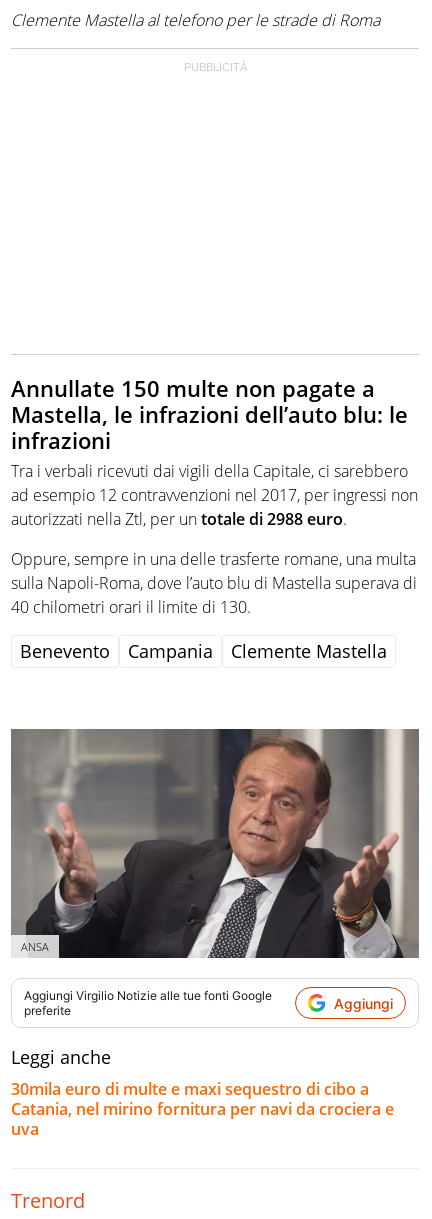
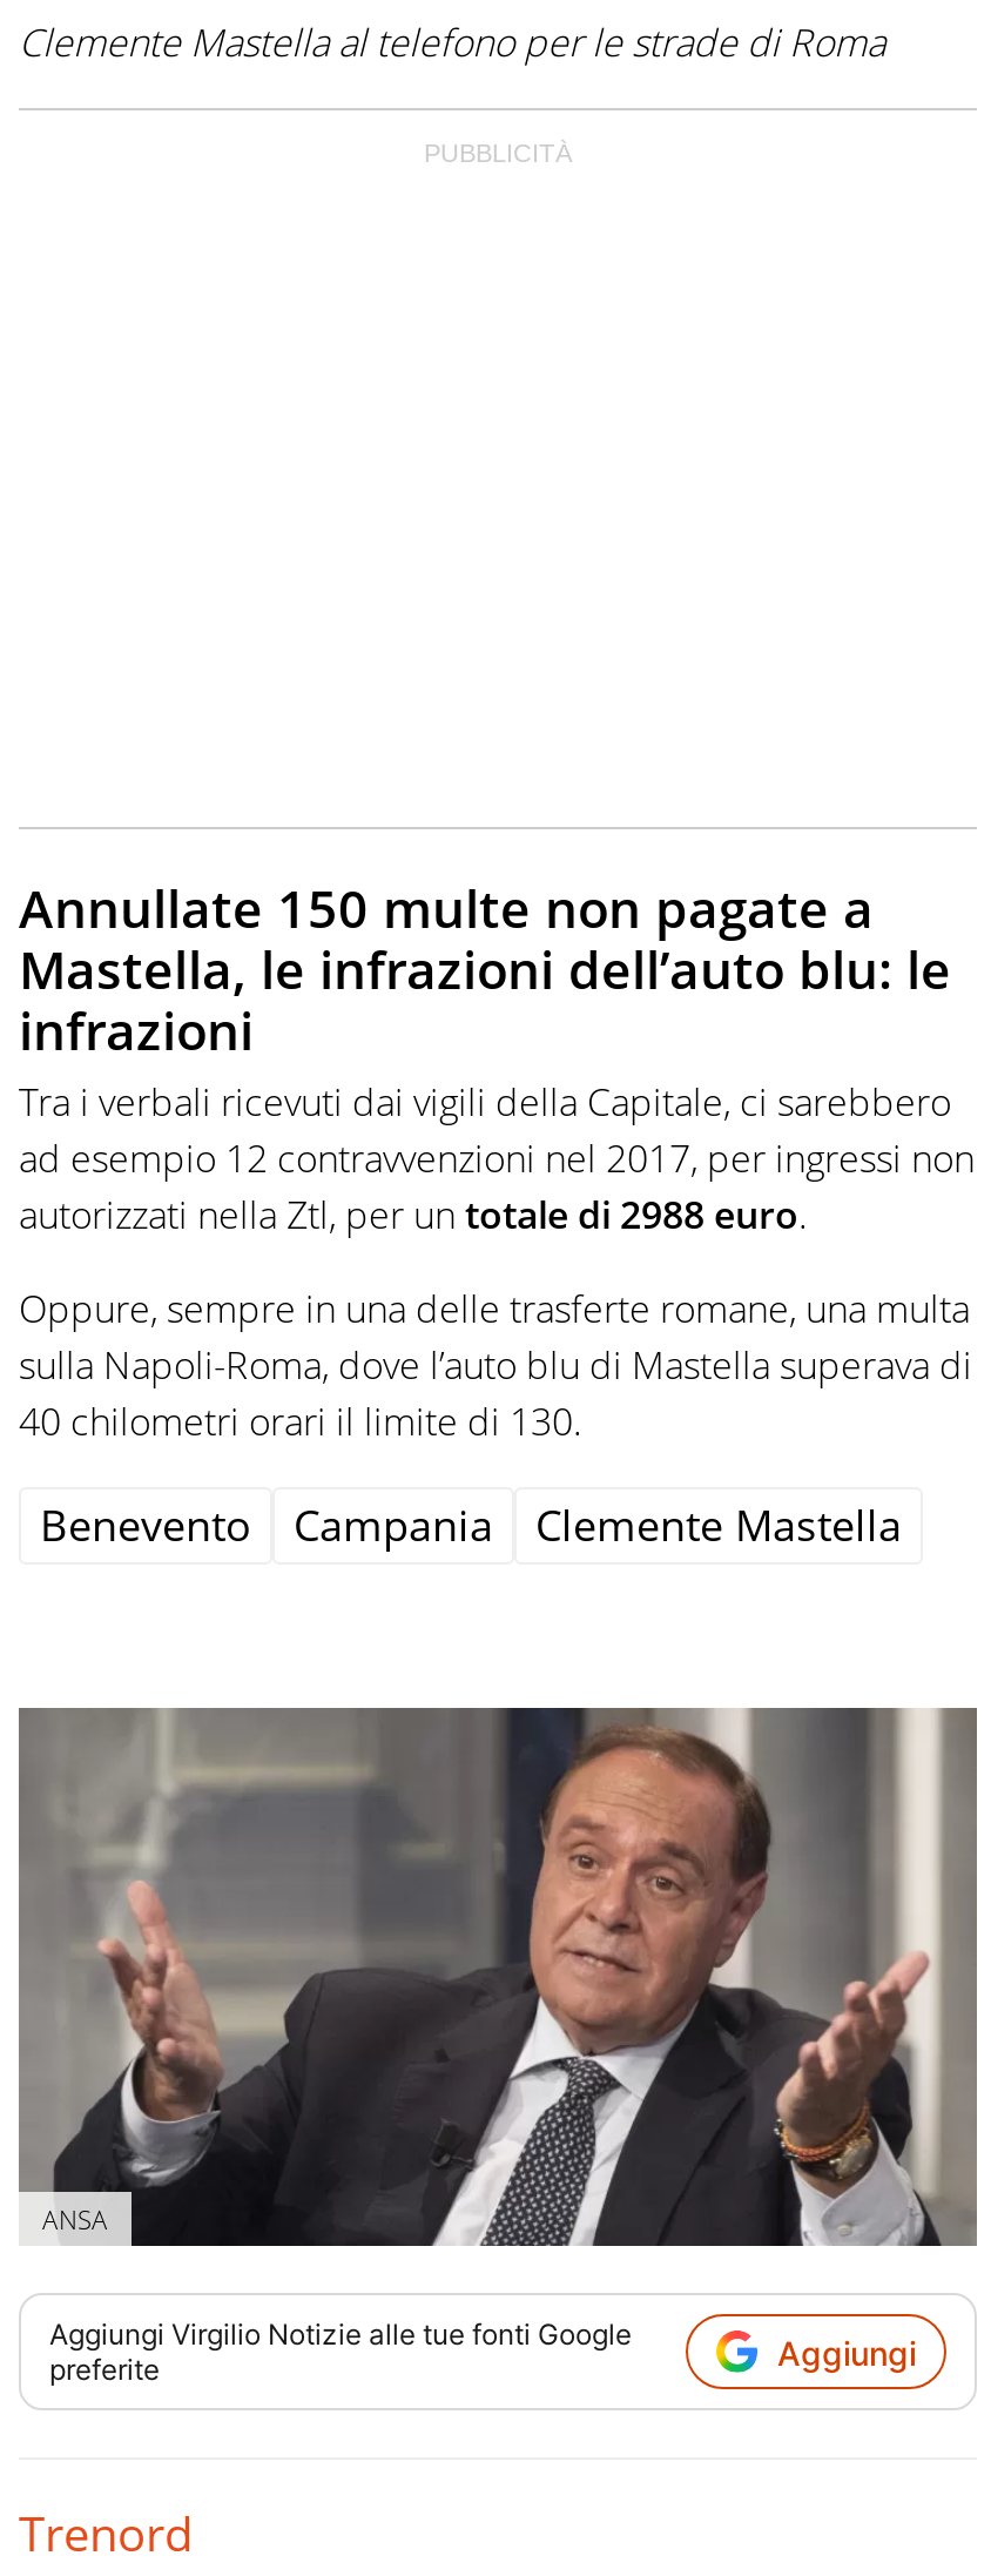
- Leggi anche
- 30mila euro di multe e maxi sequestro di cibo a
- Catania, nel mirino fornitura per navi da crociera e
- uva
